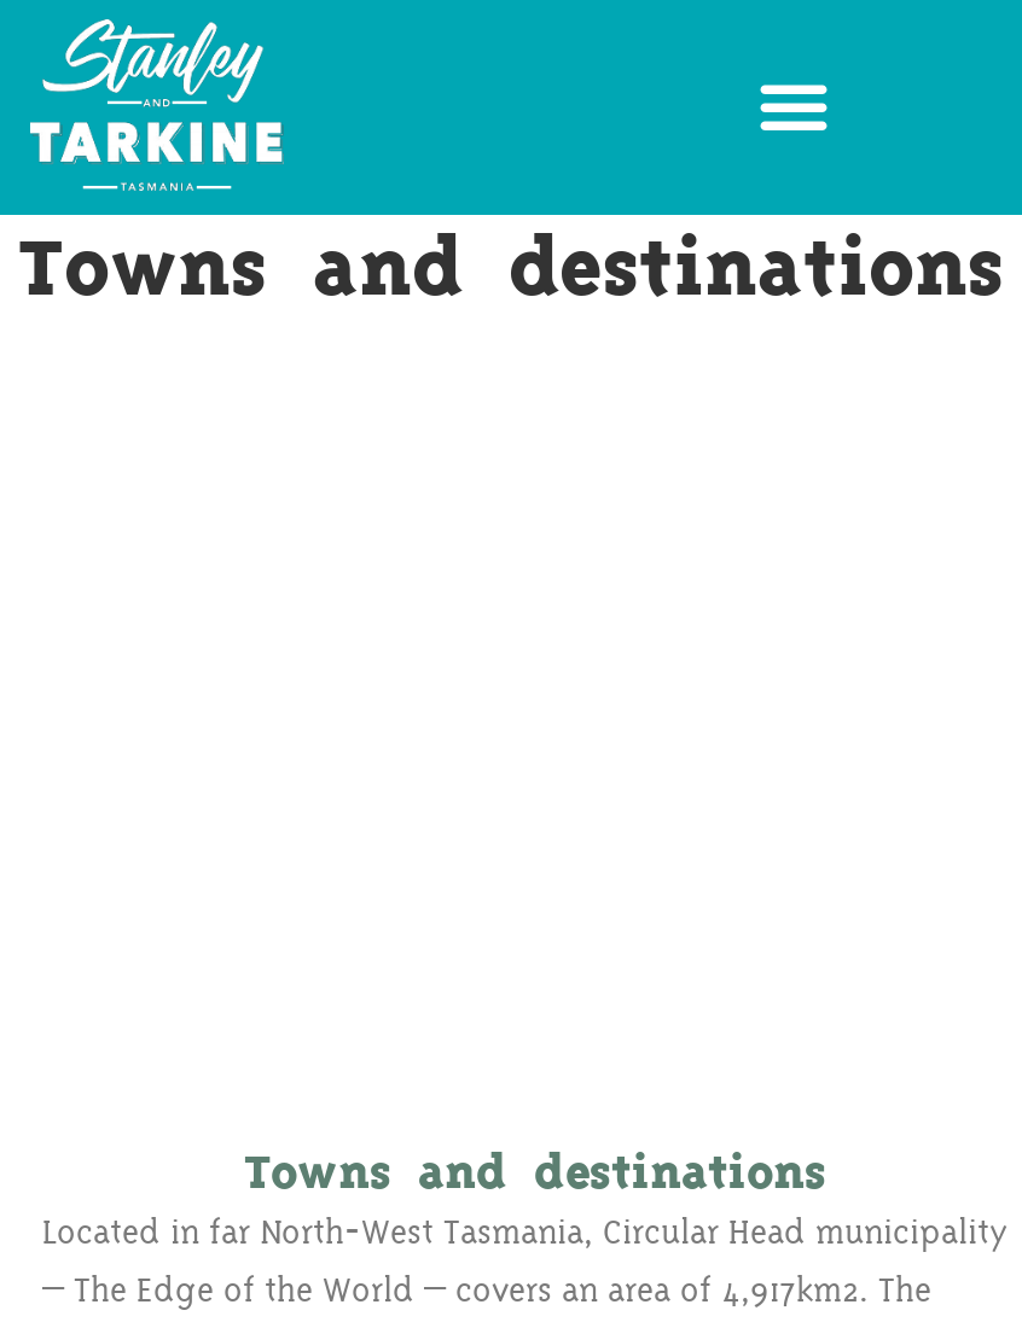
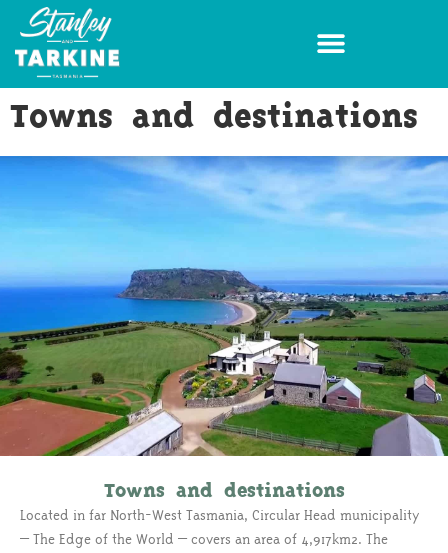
+ [image]
